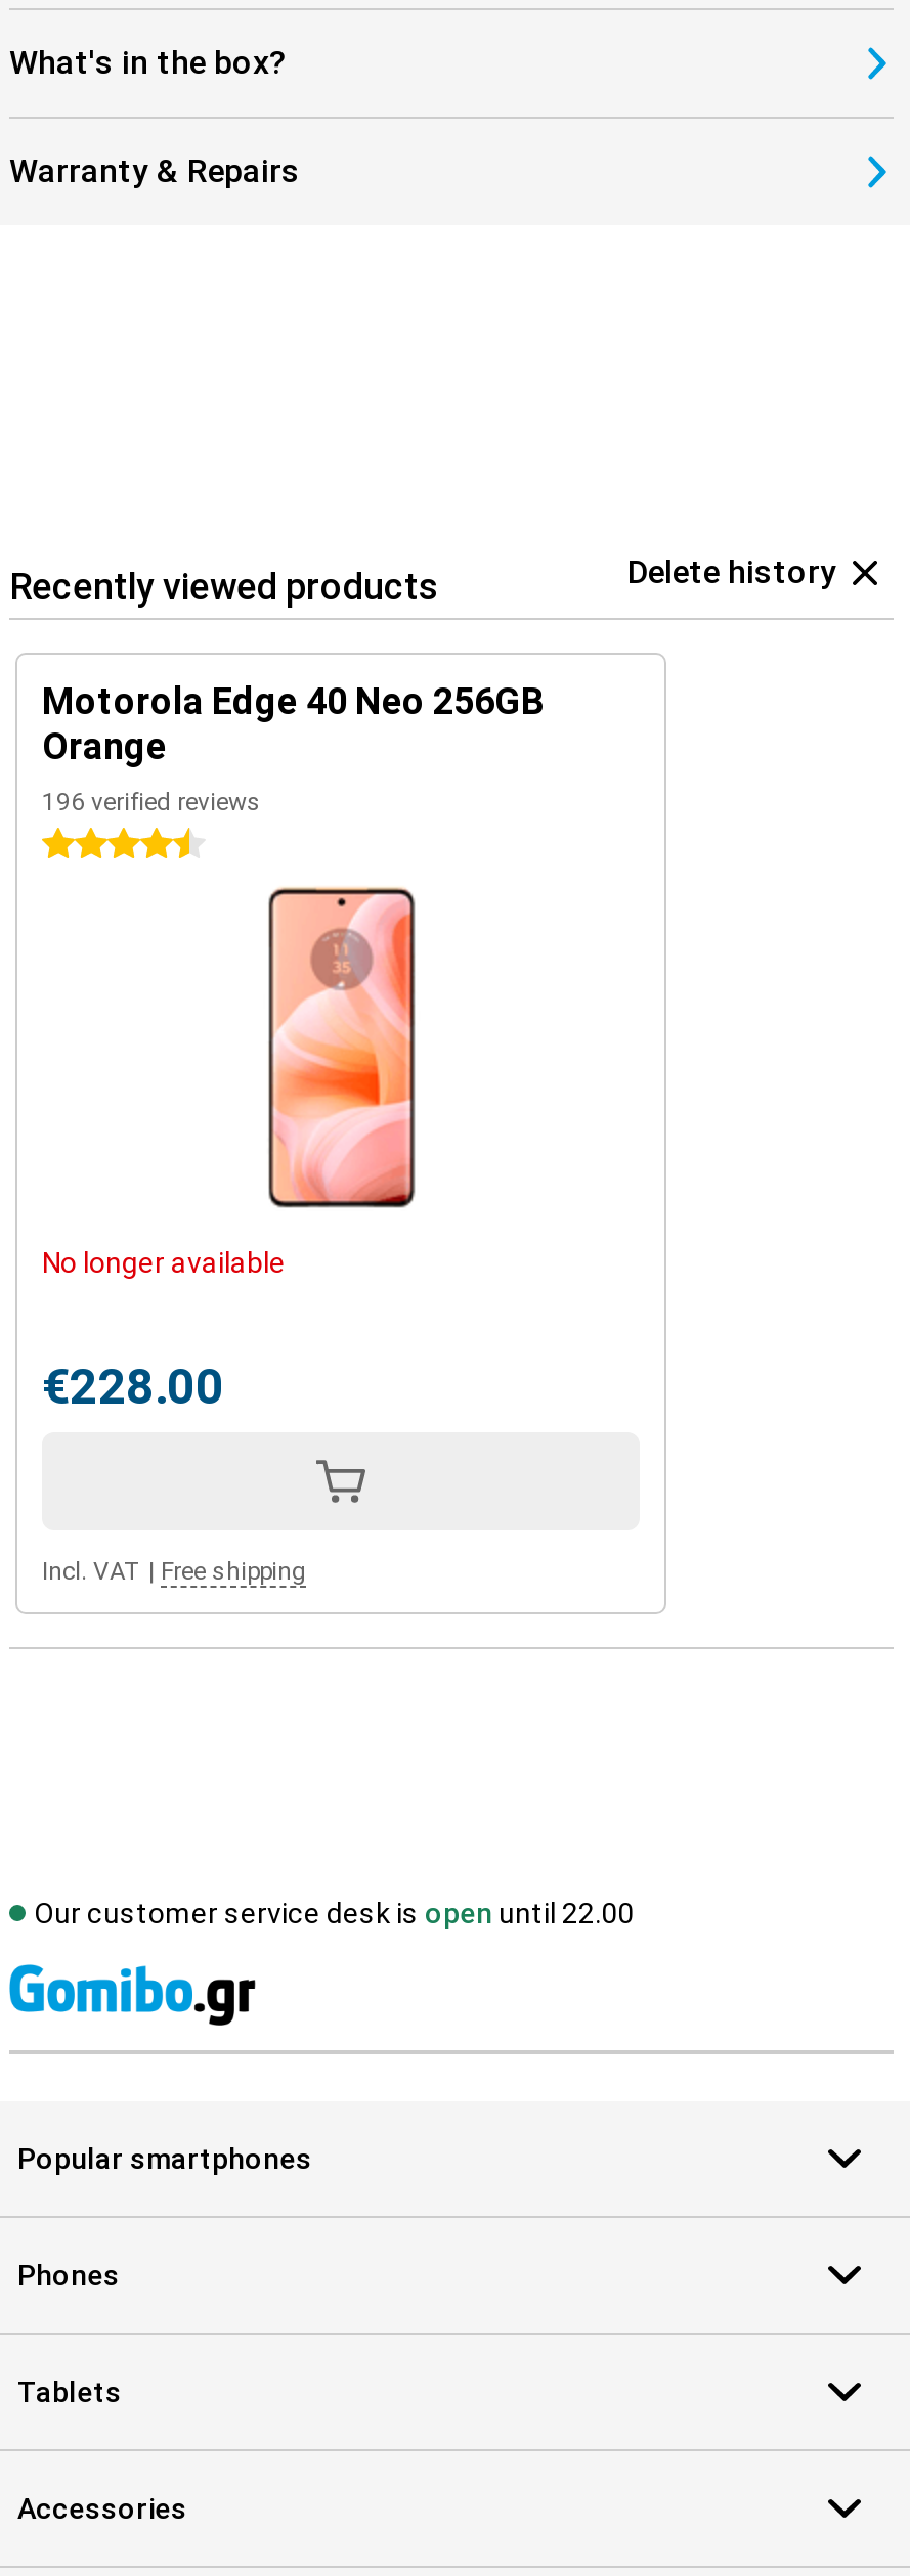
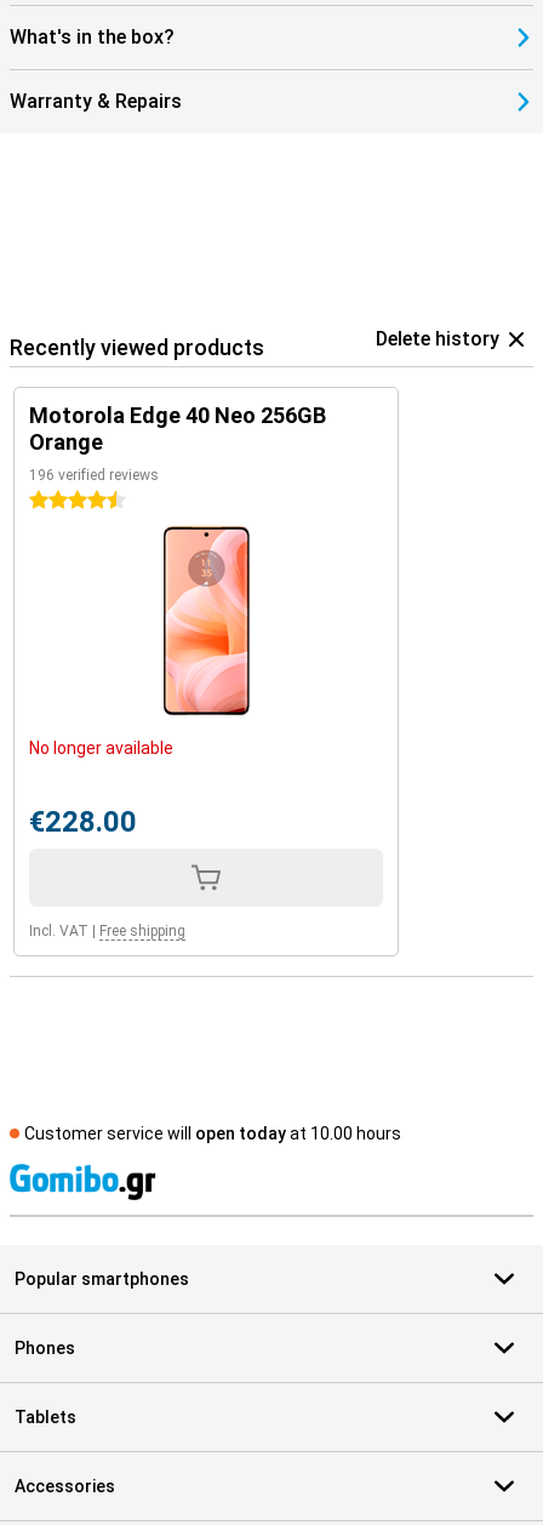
- Our customer service desk is open until 22.00
+ Customer service will open today at 10.00 hours
